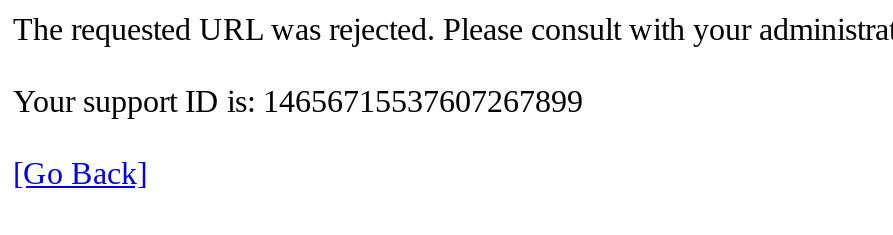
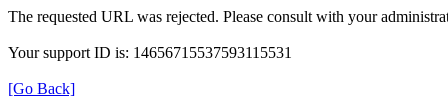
- Your support ID is: 14656715537607267899
+ Your support ID is: 14656715537593115531
